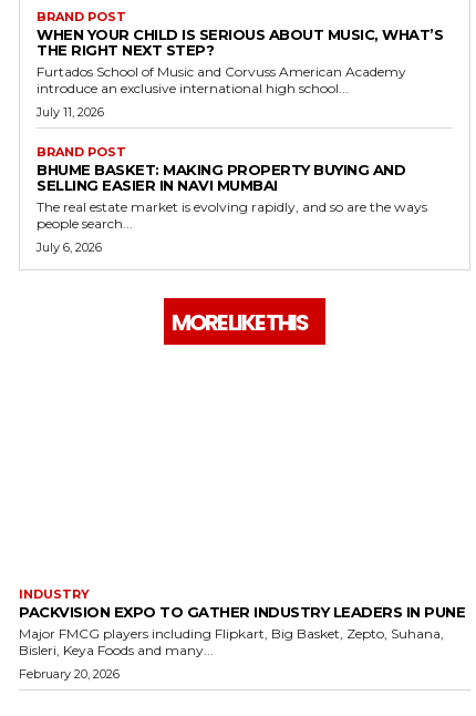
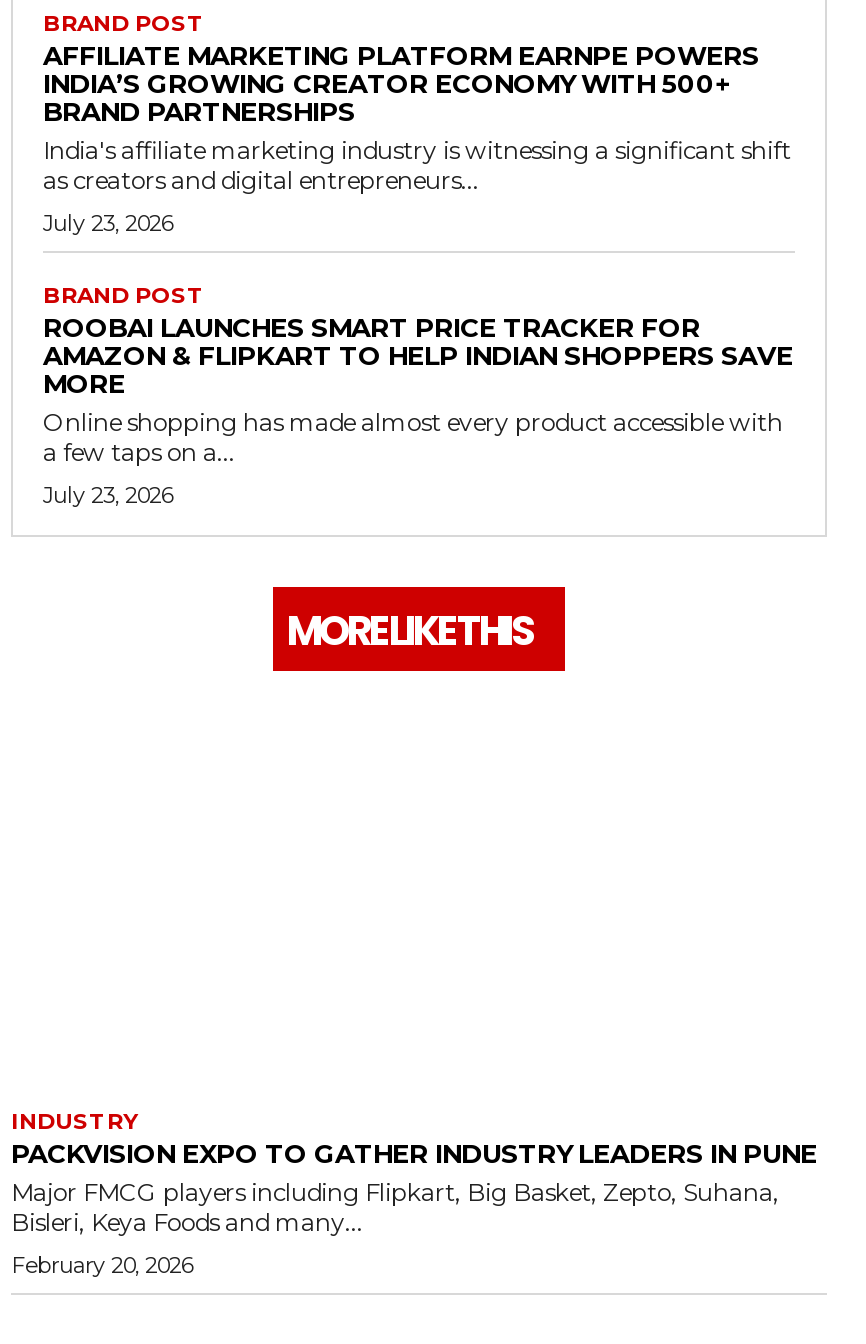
- WHEN YOUR CHILD IS SERIOUS ABOUT MUSIC, WHAT’S
- THE RIGHT NEXT STEP?
- Furtados School of Music and Corvuss American Academy
- introduce an exclusive international high school...
+ AFFILIATE MARKETING PLATFORM EARNPE POWERS
+ INDIA’S GROWING CREATOR ECONOMY WITH 500+
+ BRAND PARTNERSHIPS
+ India's affiliate marketing industry is witnessing a significant shift
+ as creators and digital entrepreneurs...

- July 11, 2026
+ July 23, 2026

- BHUME BASKET: MAKING PROPERTY BUYING AND
- SELLING EASIER IN NAVI MUMBAI
- The real estate market is evolving rapidly, and so are the ways
- people search...
+ ROOBAI LAUNCHES SMART PRICE TRACKER FOR
+ AMAZON & FLIPKART TO HELP INDIAN SHOPPERS SAVE
+ MORE
+ Online shopping has made almost every product accessible with
+ a few taps on a...

- July 6, 2026
+ July 23, 2026
